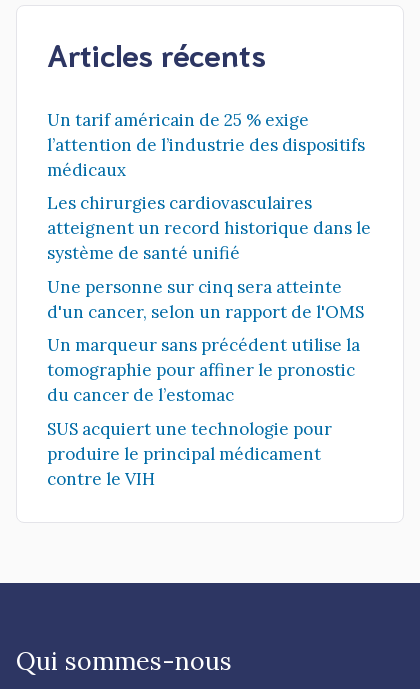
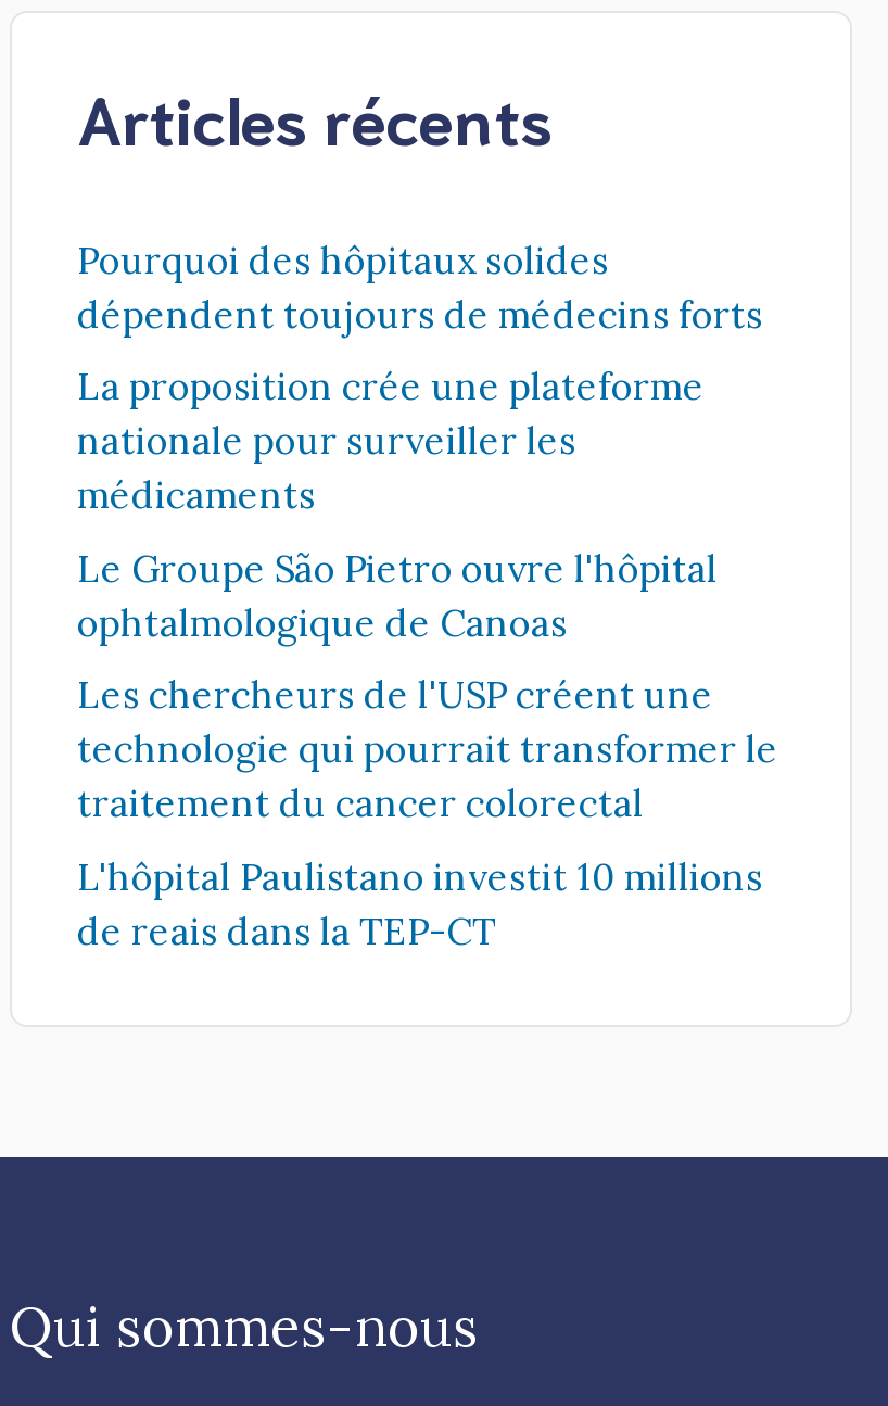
- Un tarif américain de 25 % exige
- l’attention de l’industrie des dispositifs
- médicaux
+ Pourquoi des hôpitaux solides
+ dépendent toujours de médecins forts

- Les chirurgies cardiovasculaires
- atteignent un record historique dans le
- système de santé unifié
+ La proposition crée une plateforme
+ nationale pour surveiller les
+ médicaments

- Une personne sur cinq sera atteinte
- d'un cancer, selon un rapport de l'OMS
+ Le Groupe São Pietro ouvre l'hôpital
+ ophtalmologique de Canoas

- Un marqueur sans précédent utilise la
- tomographie pour affiner le pronostic
- du cancer de l’estomac
+ Les chercheurs de l'USP créent une
+ technologie qui pourrait transformer le
+ traitement du cancer colorectal

- SUS acquiert une technologie pour
- produire le principal médicament
- contre le VIH
+ L'hôpital Paulistano investit 10 millions
+ de reais dans la TEP-CT
